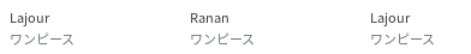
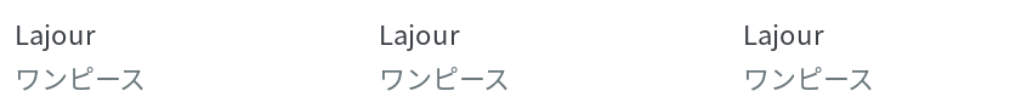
- Ranan
+ Lajour
